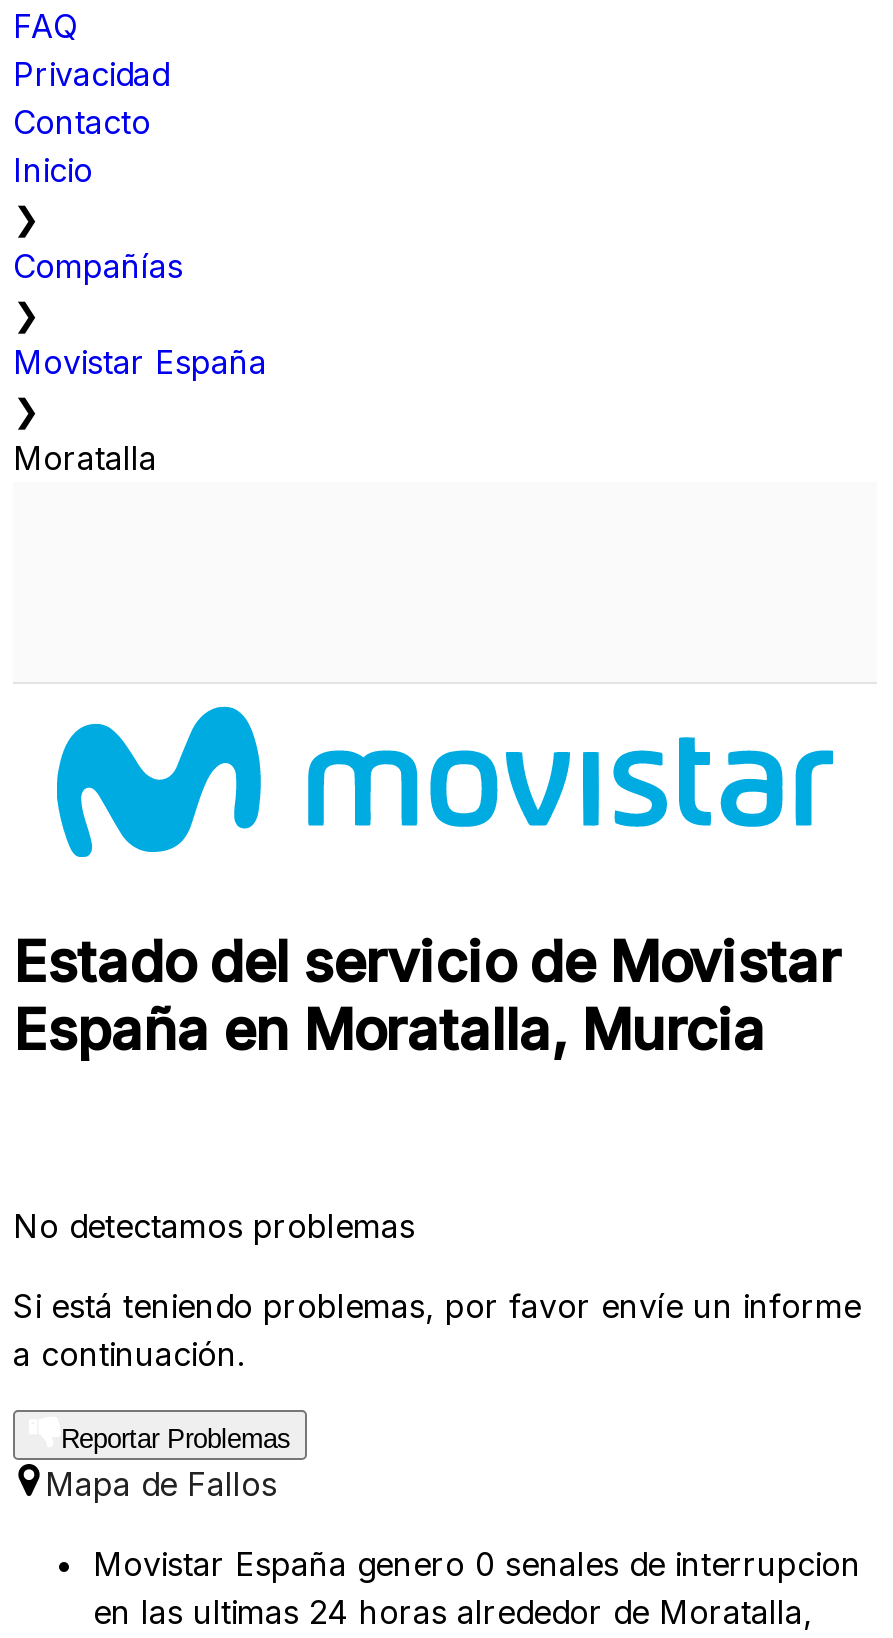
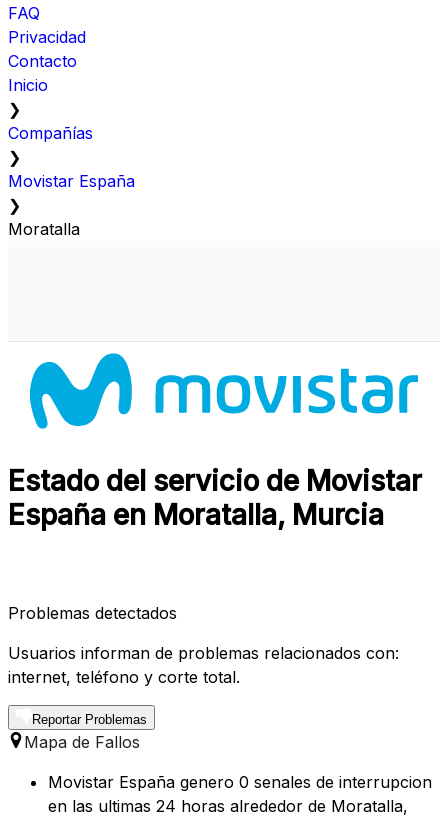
- No detectamos problemas
+ Problemas detectados

- Si está teniendo problemas, por favor envíe un informe
- a continuación.
+ Usuarios informan de problemas relacionados con:
+ internet, teléfono y corte total.
